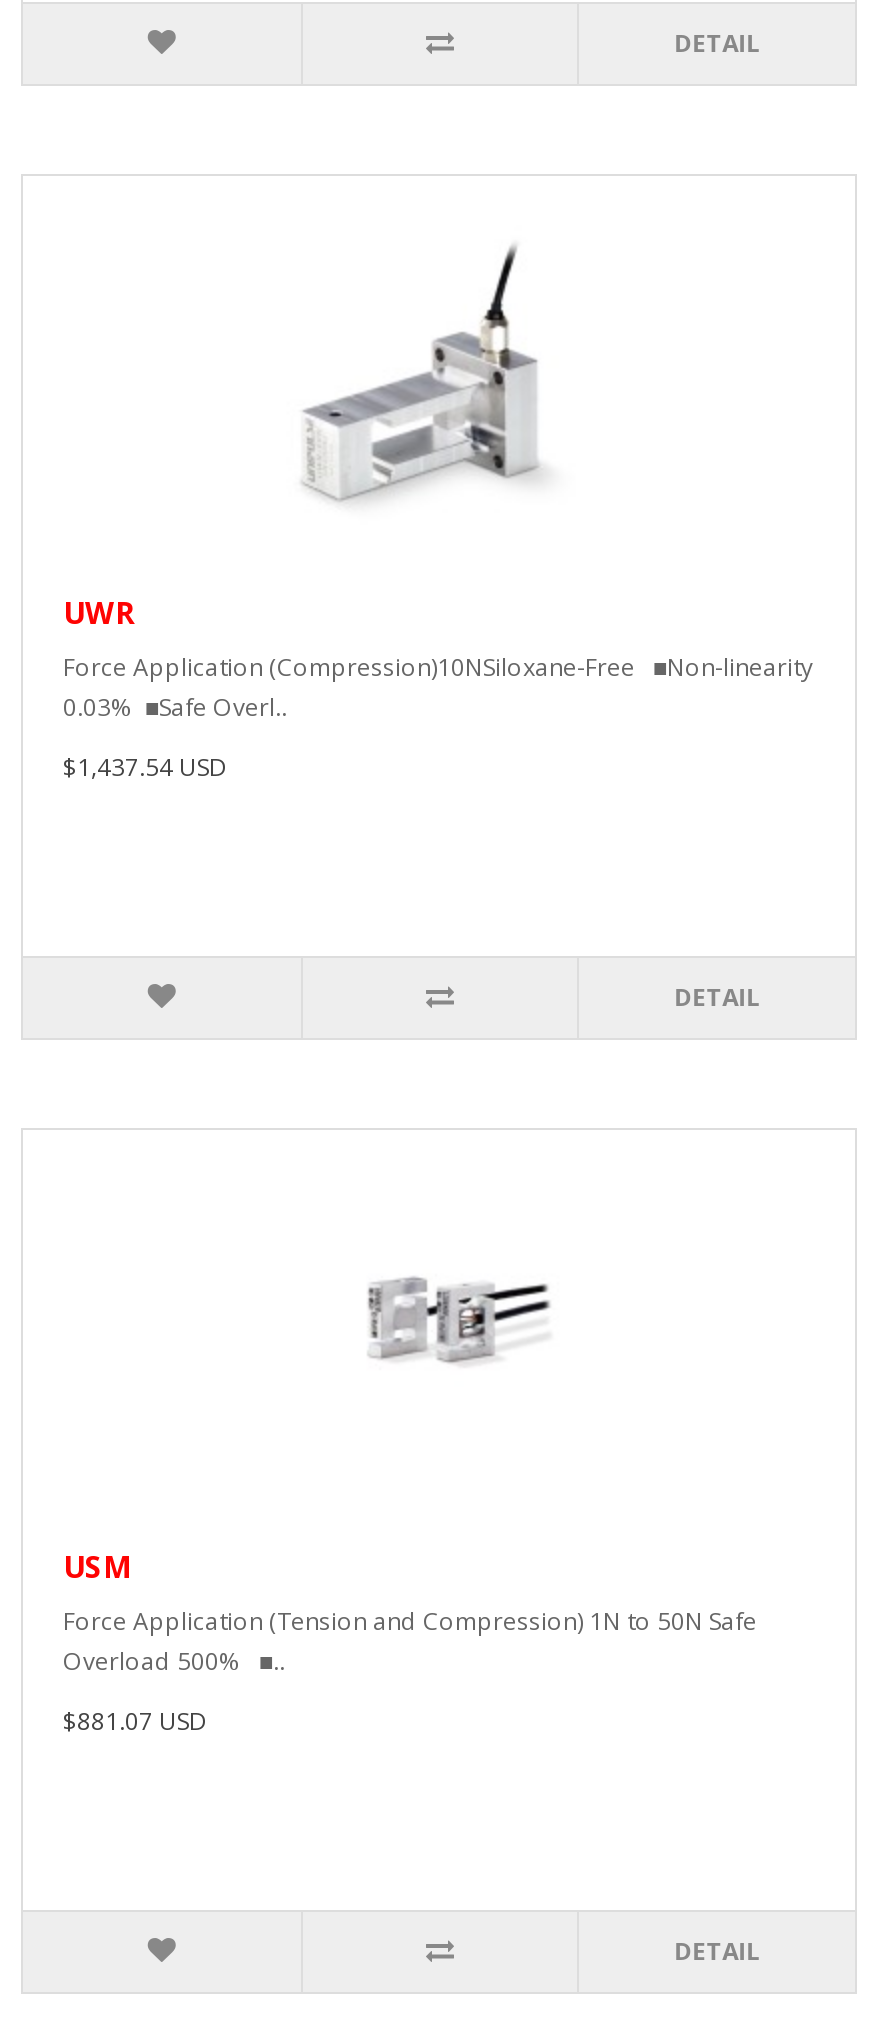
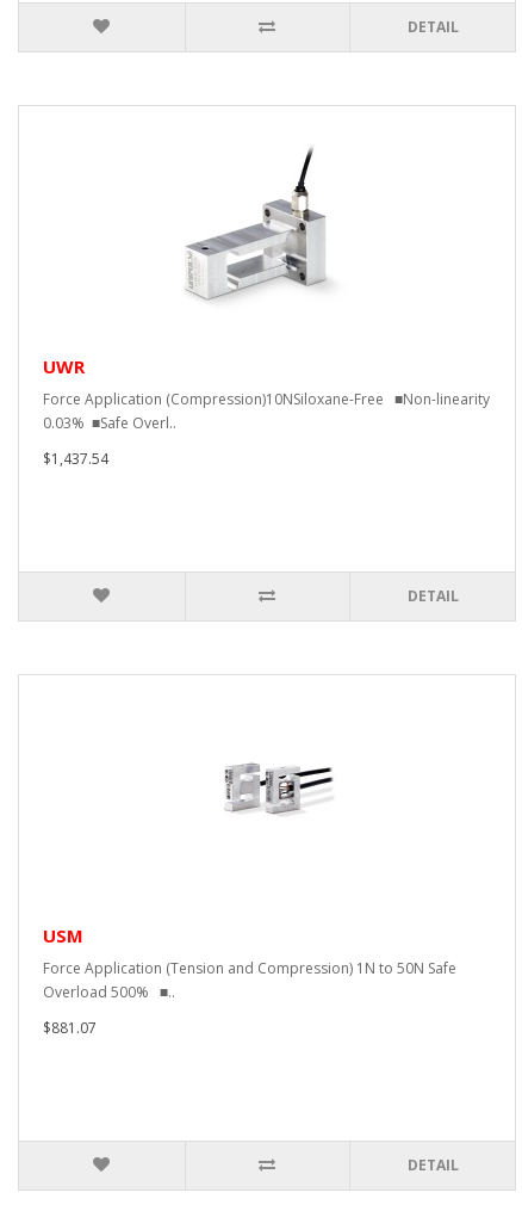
- $1,437.54 USD
+ $1,437.54

- $881.07 USD
+ $881.07
